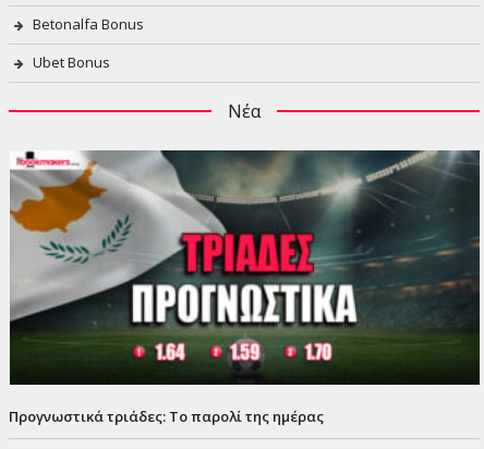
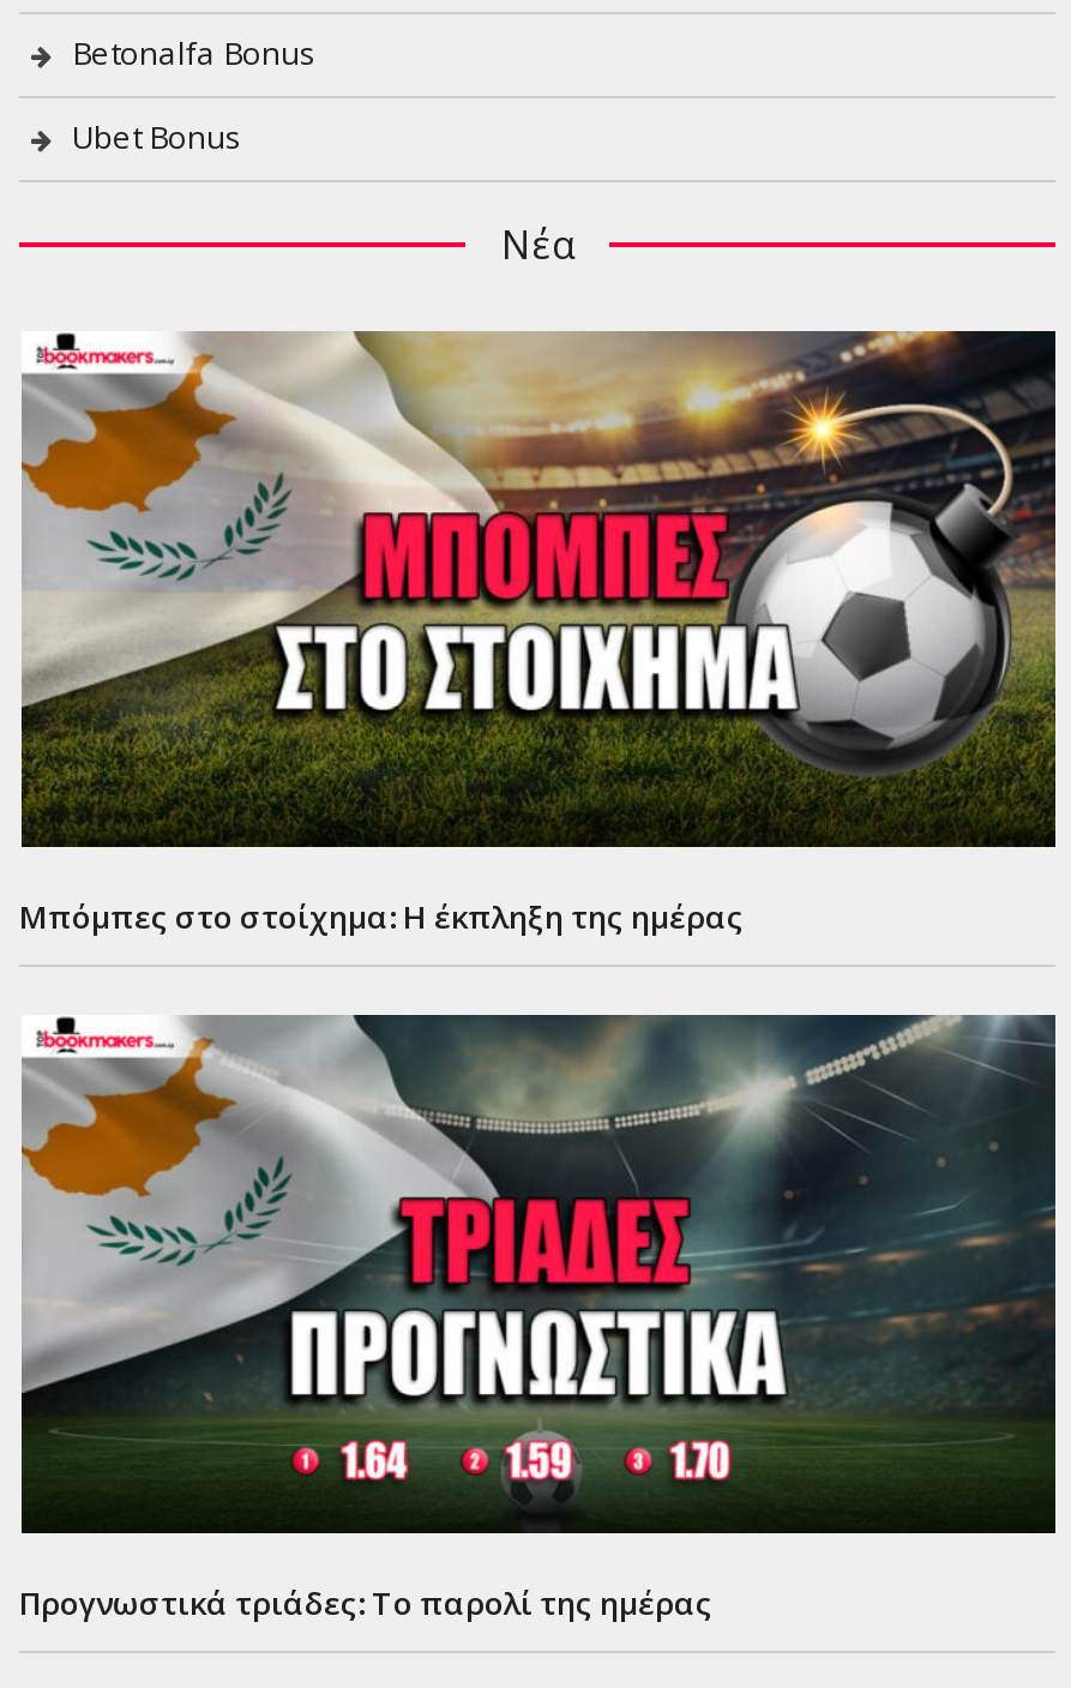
+ [image]
+ Μπόμπες στο στοίχημα: Η έκπληξη της ημέρας
